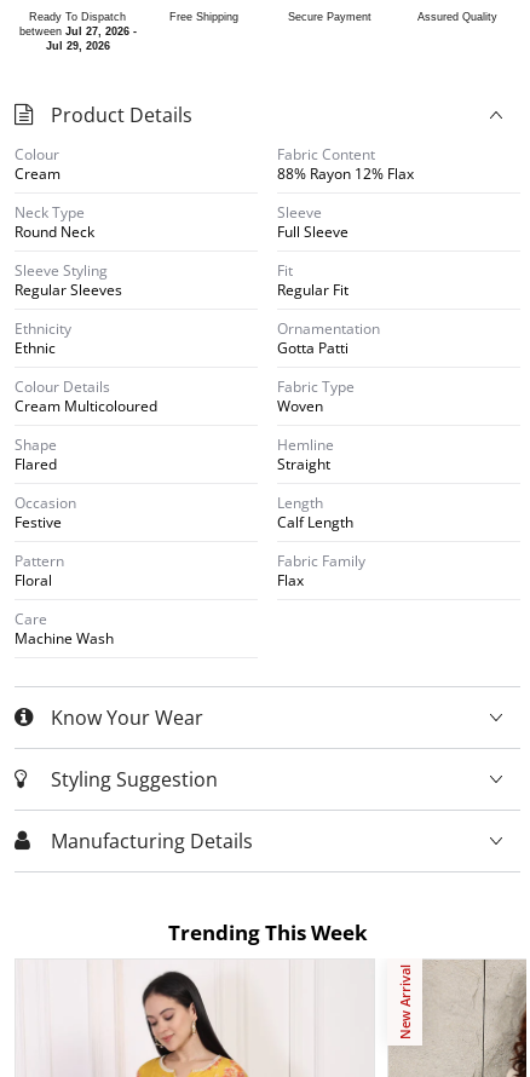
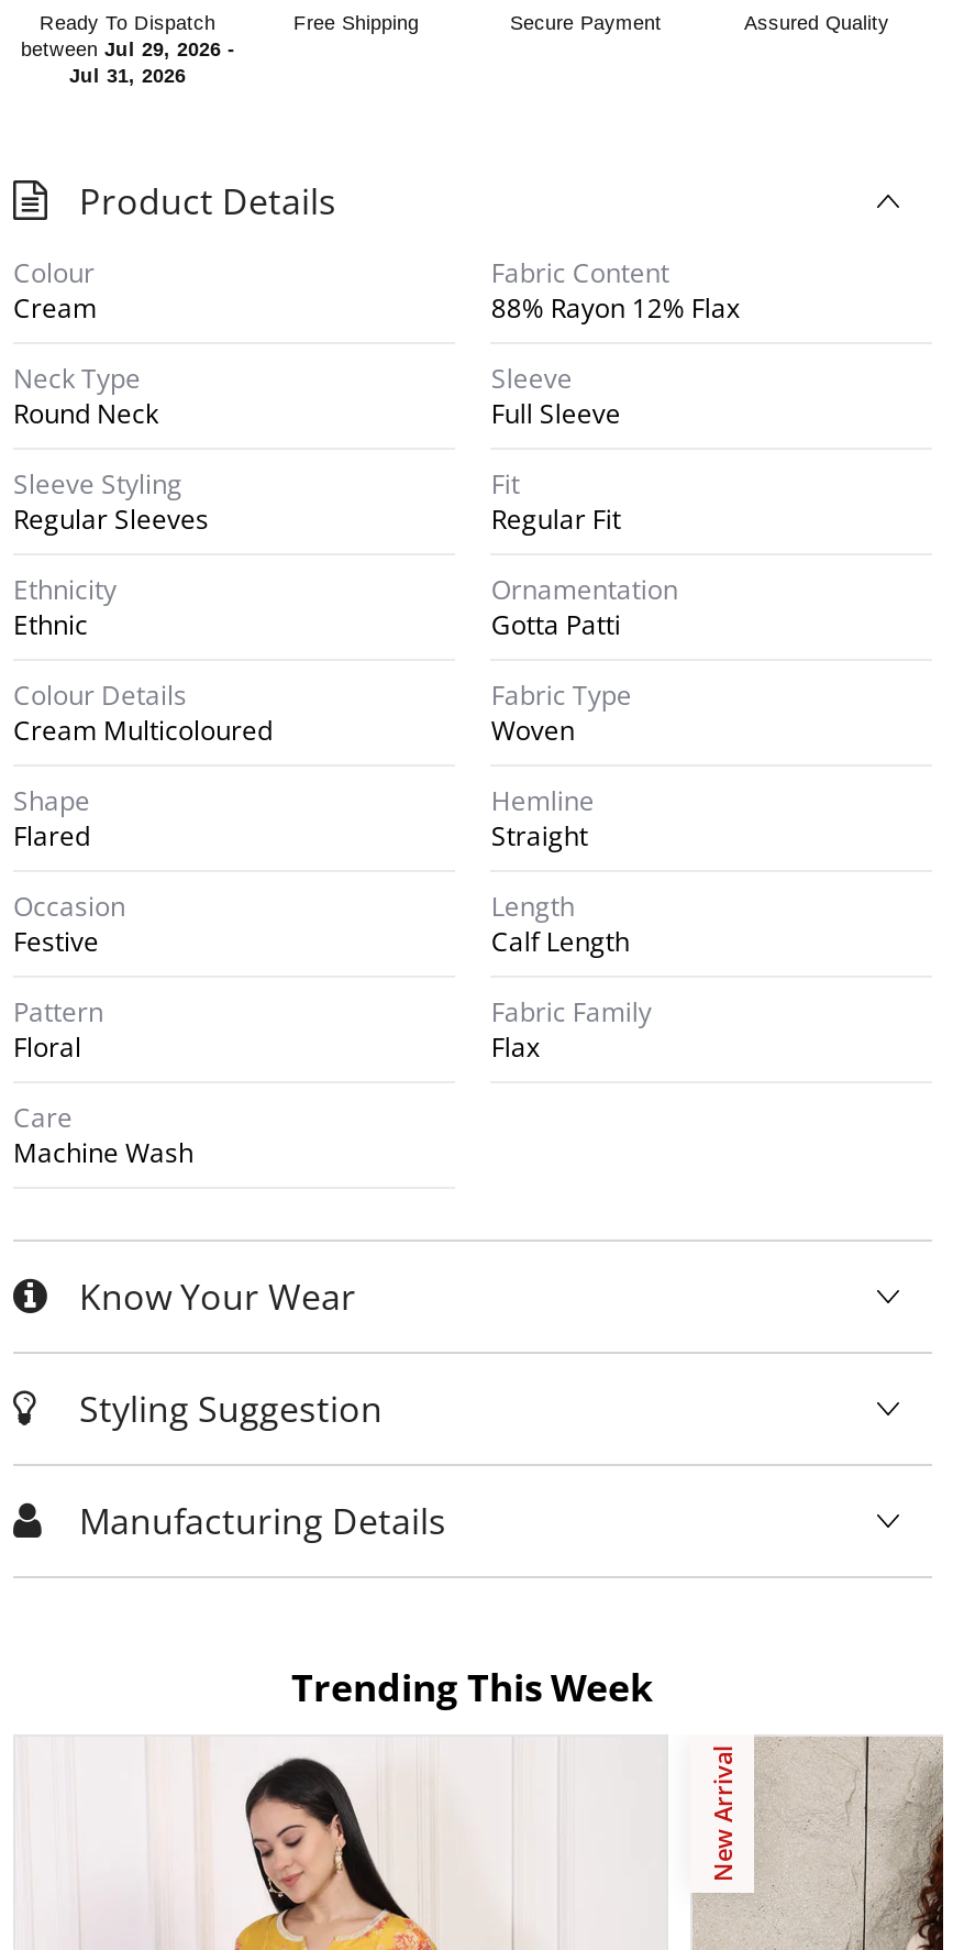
- between Jul 27, 2026 -
+ between Jul 29, 2026 -

- Jul 29, 2026
+ Jul 31, 2026
